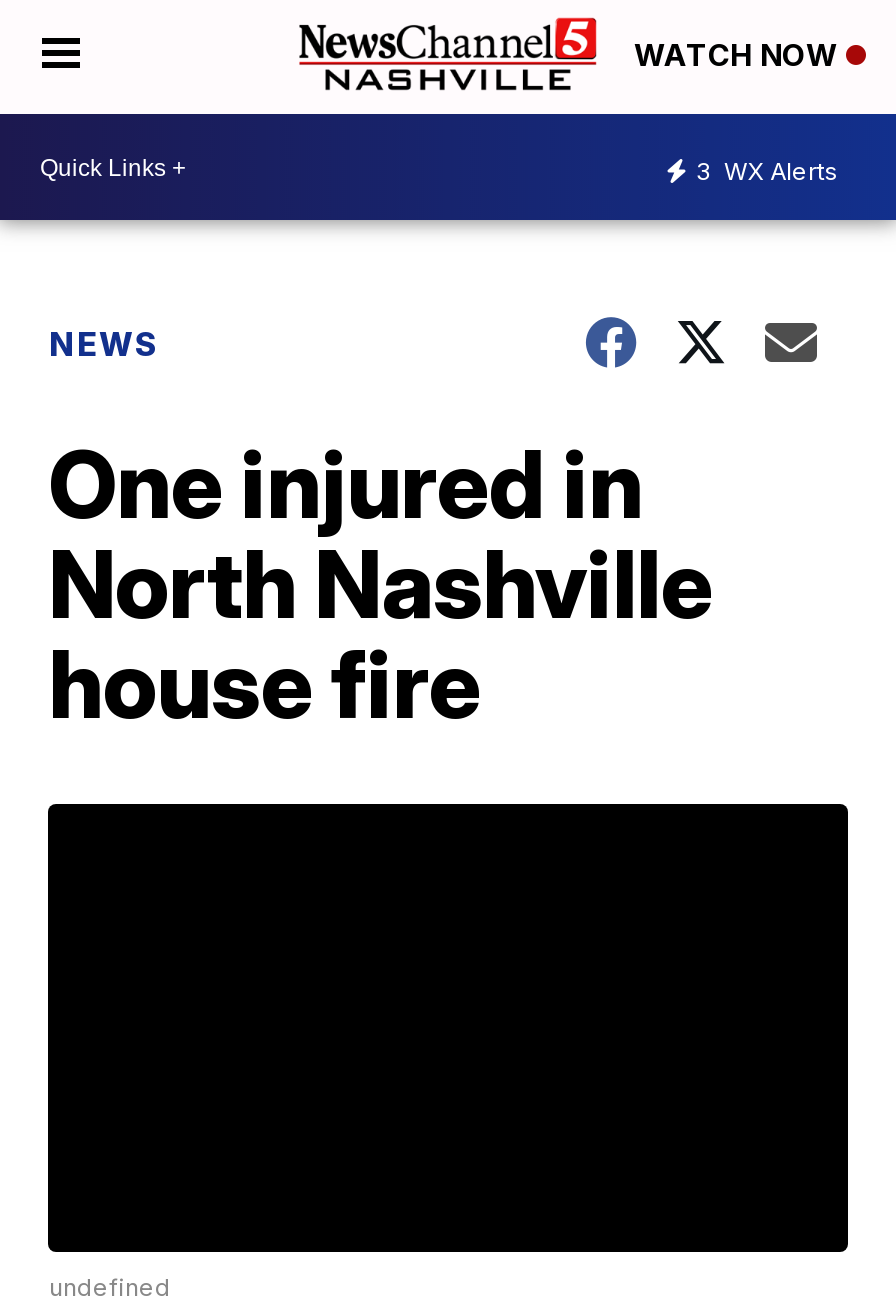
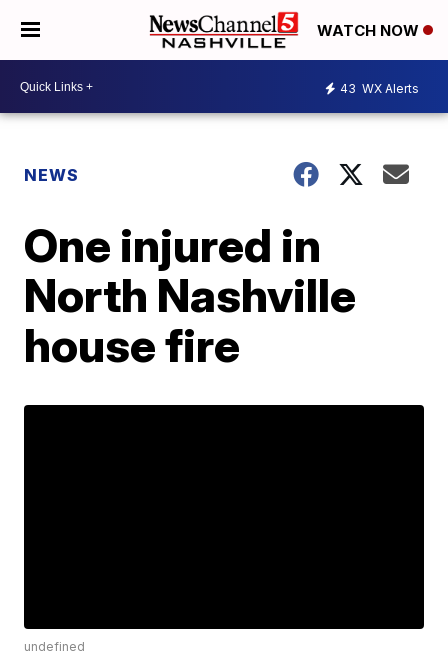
- 3 WX Alerts
+ 43 WX Alerts
